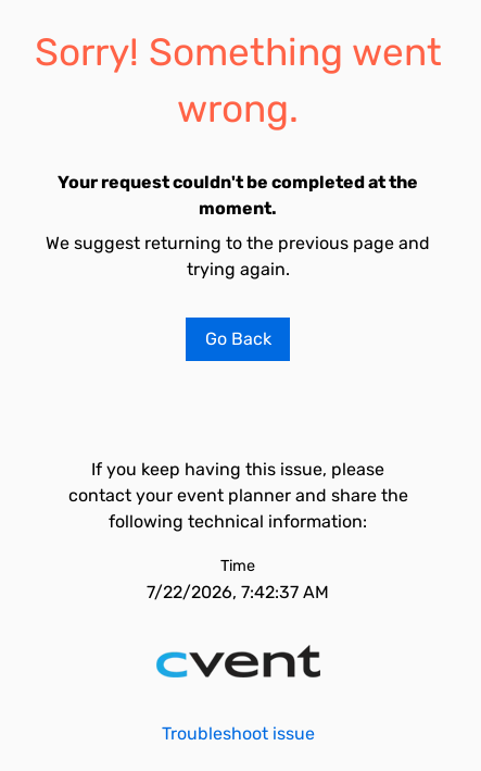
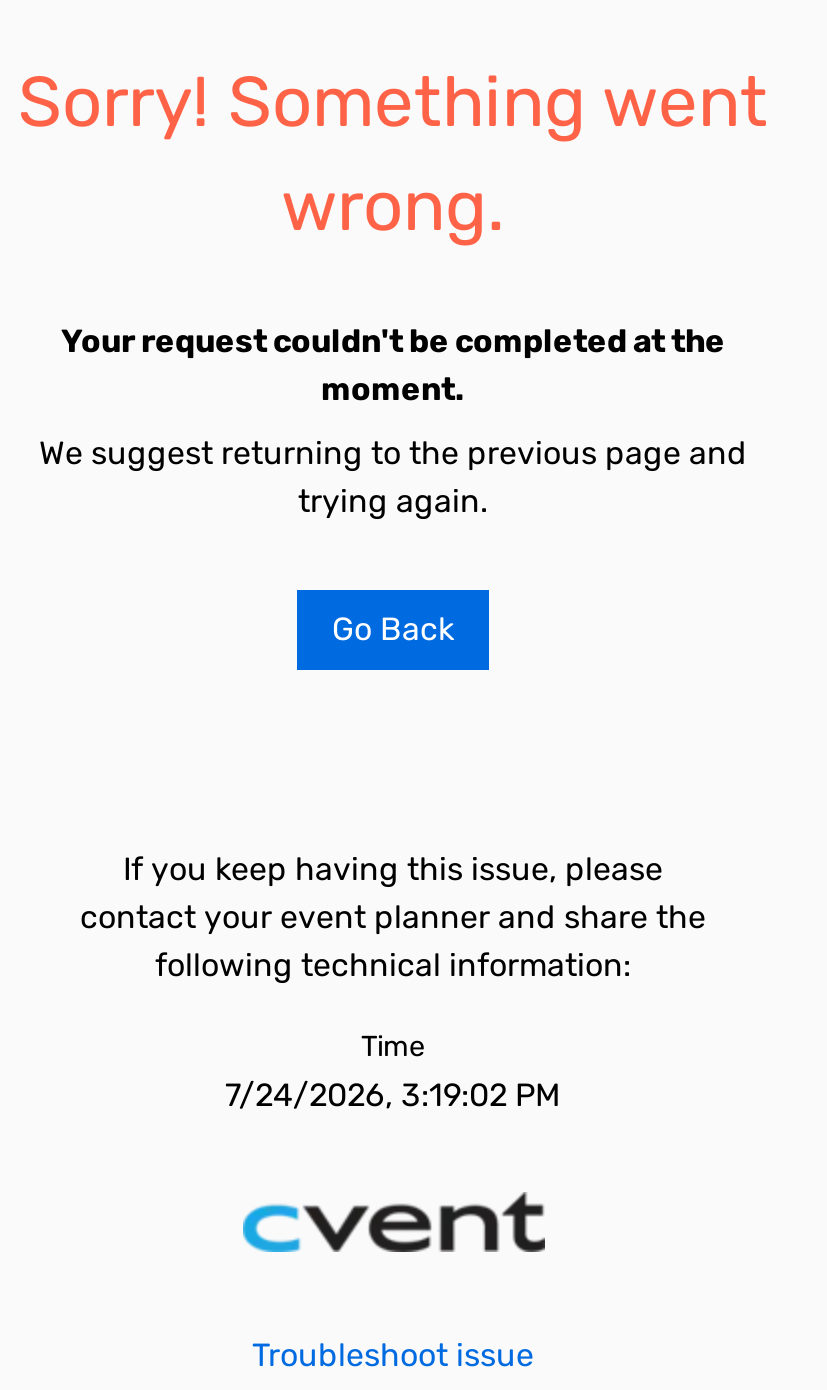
- 7/22/2026, 7:42:37 AM
+ 7/24/2026, 3:19:02 PM
